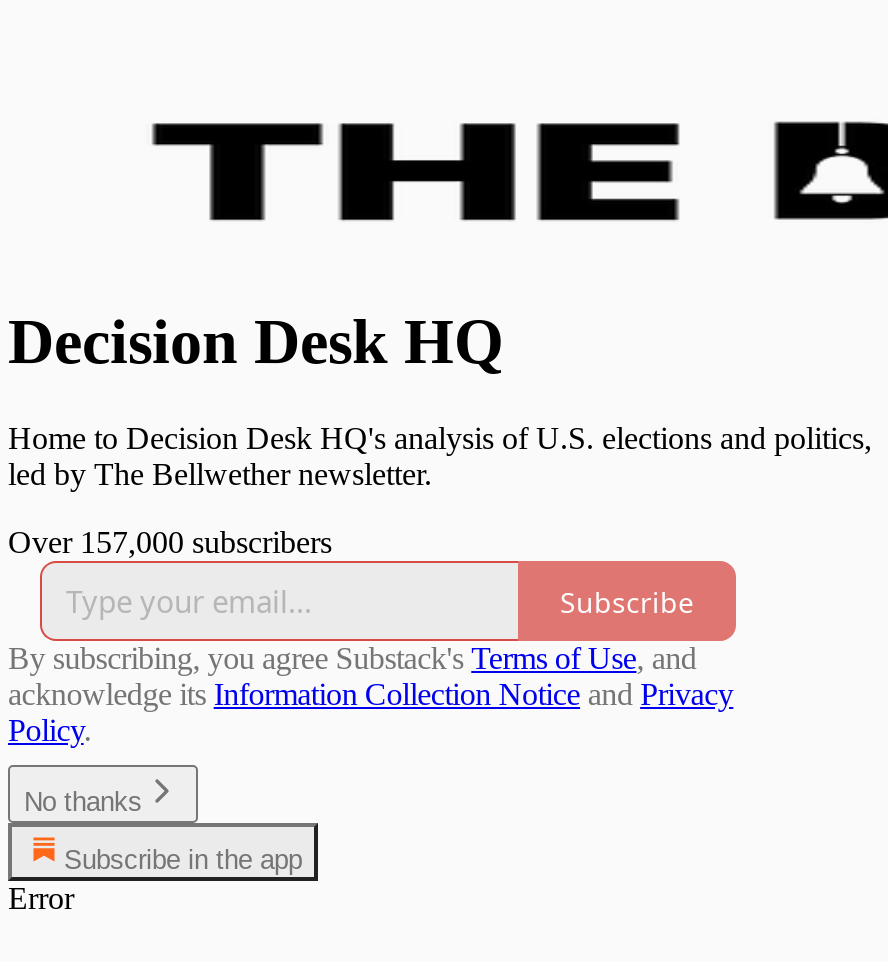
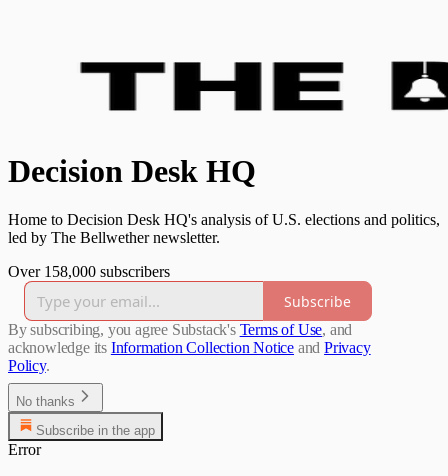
- Over 157,000 subscribers
+ Over 158,000 subscribers
